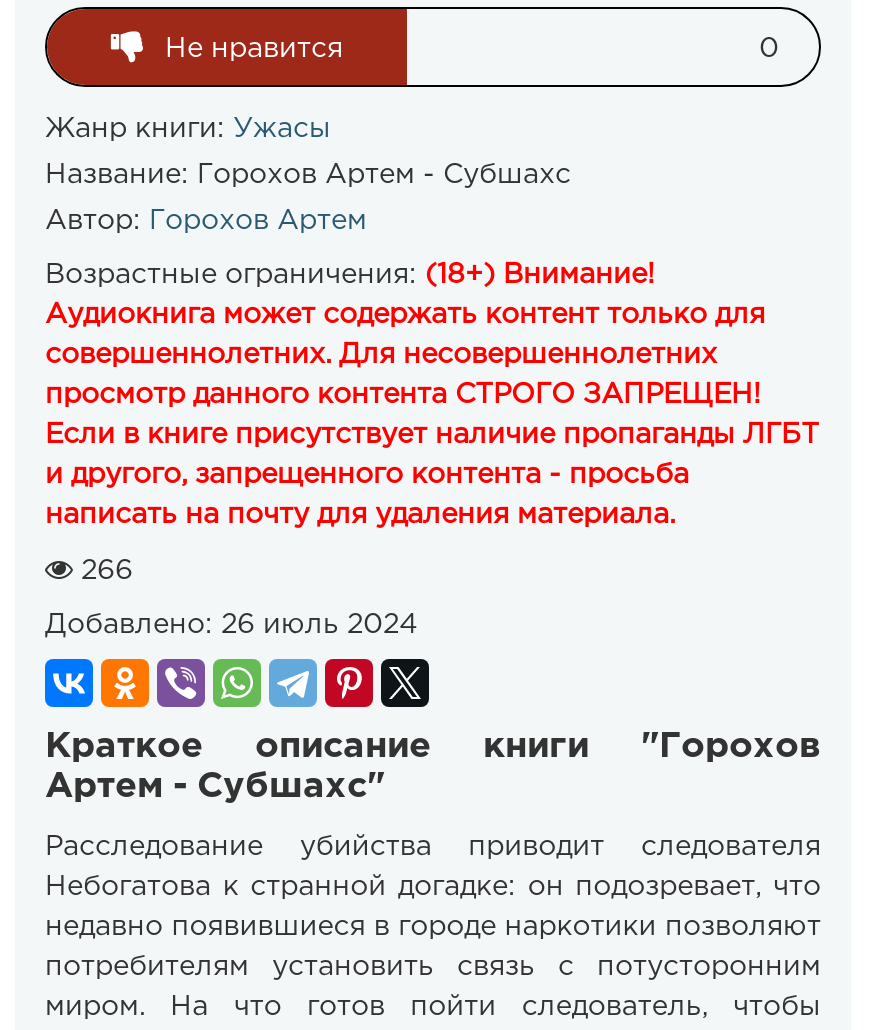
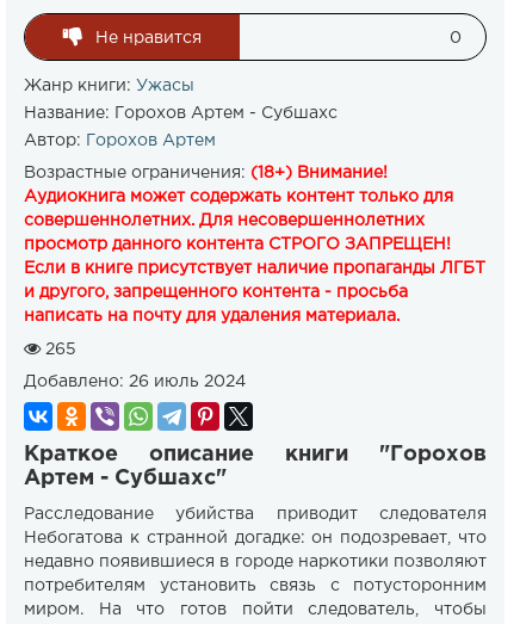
- 266
+ 265
